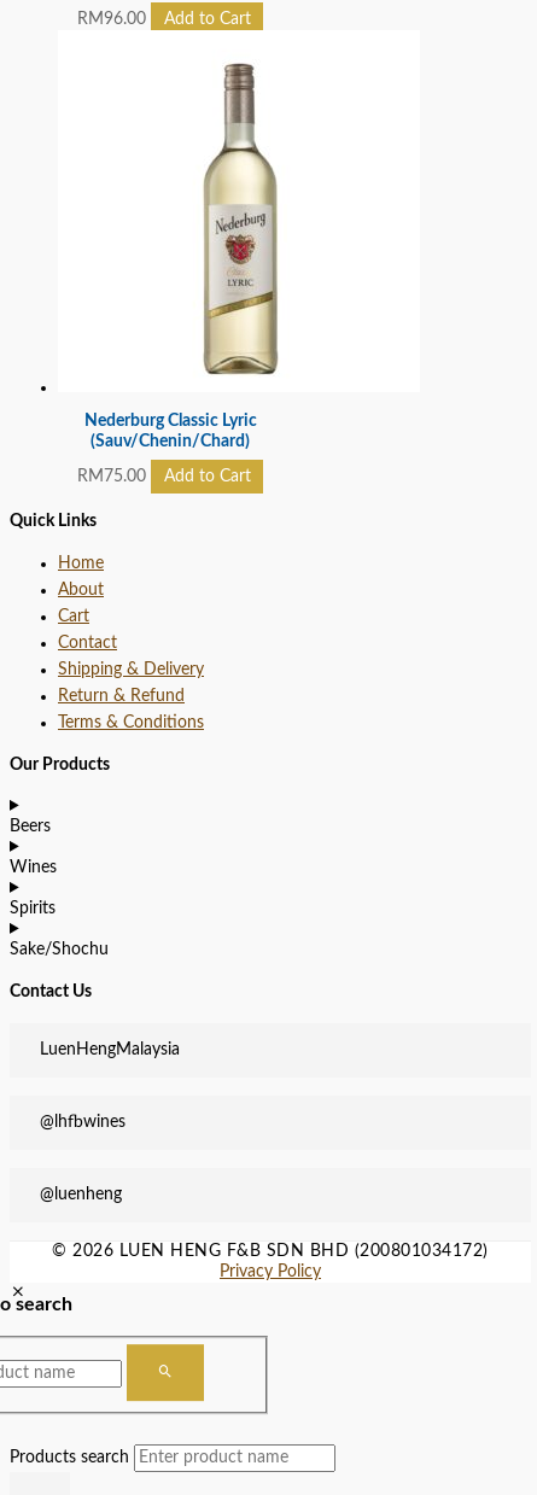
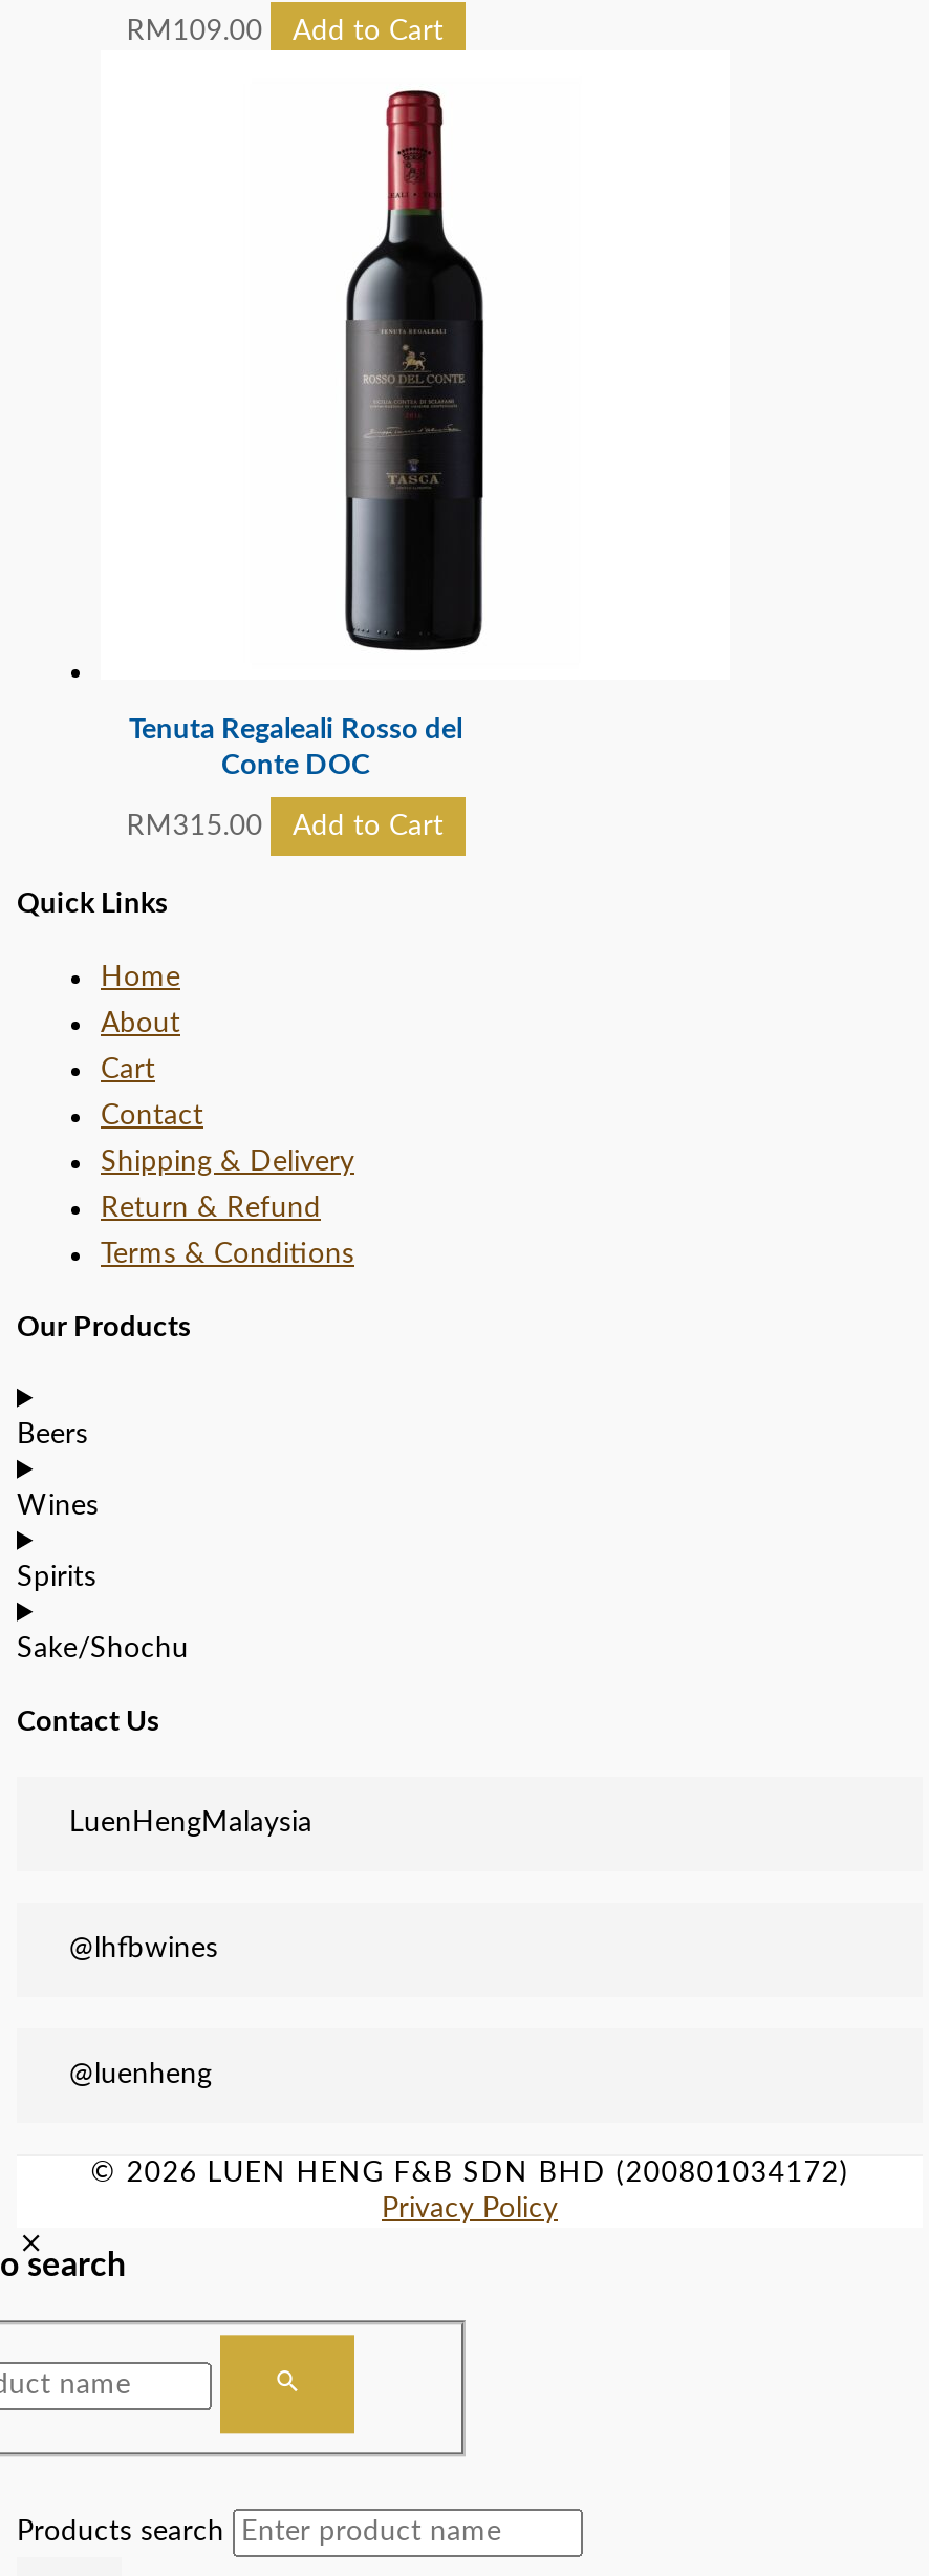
- RM 96.00 Add to Cart
+ RM 109.00 Add to Cart

- [image]
- Nederburg Classic Lyric
- (Sauv/Chenin/Chard)
+ [image]
+ Tenuta Regaleali Rosso del
+ Conte DOC

- RM 75.00 Add to Cart
+ RM 315.00 Add to Cart
